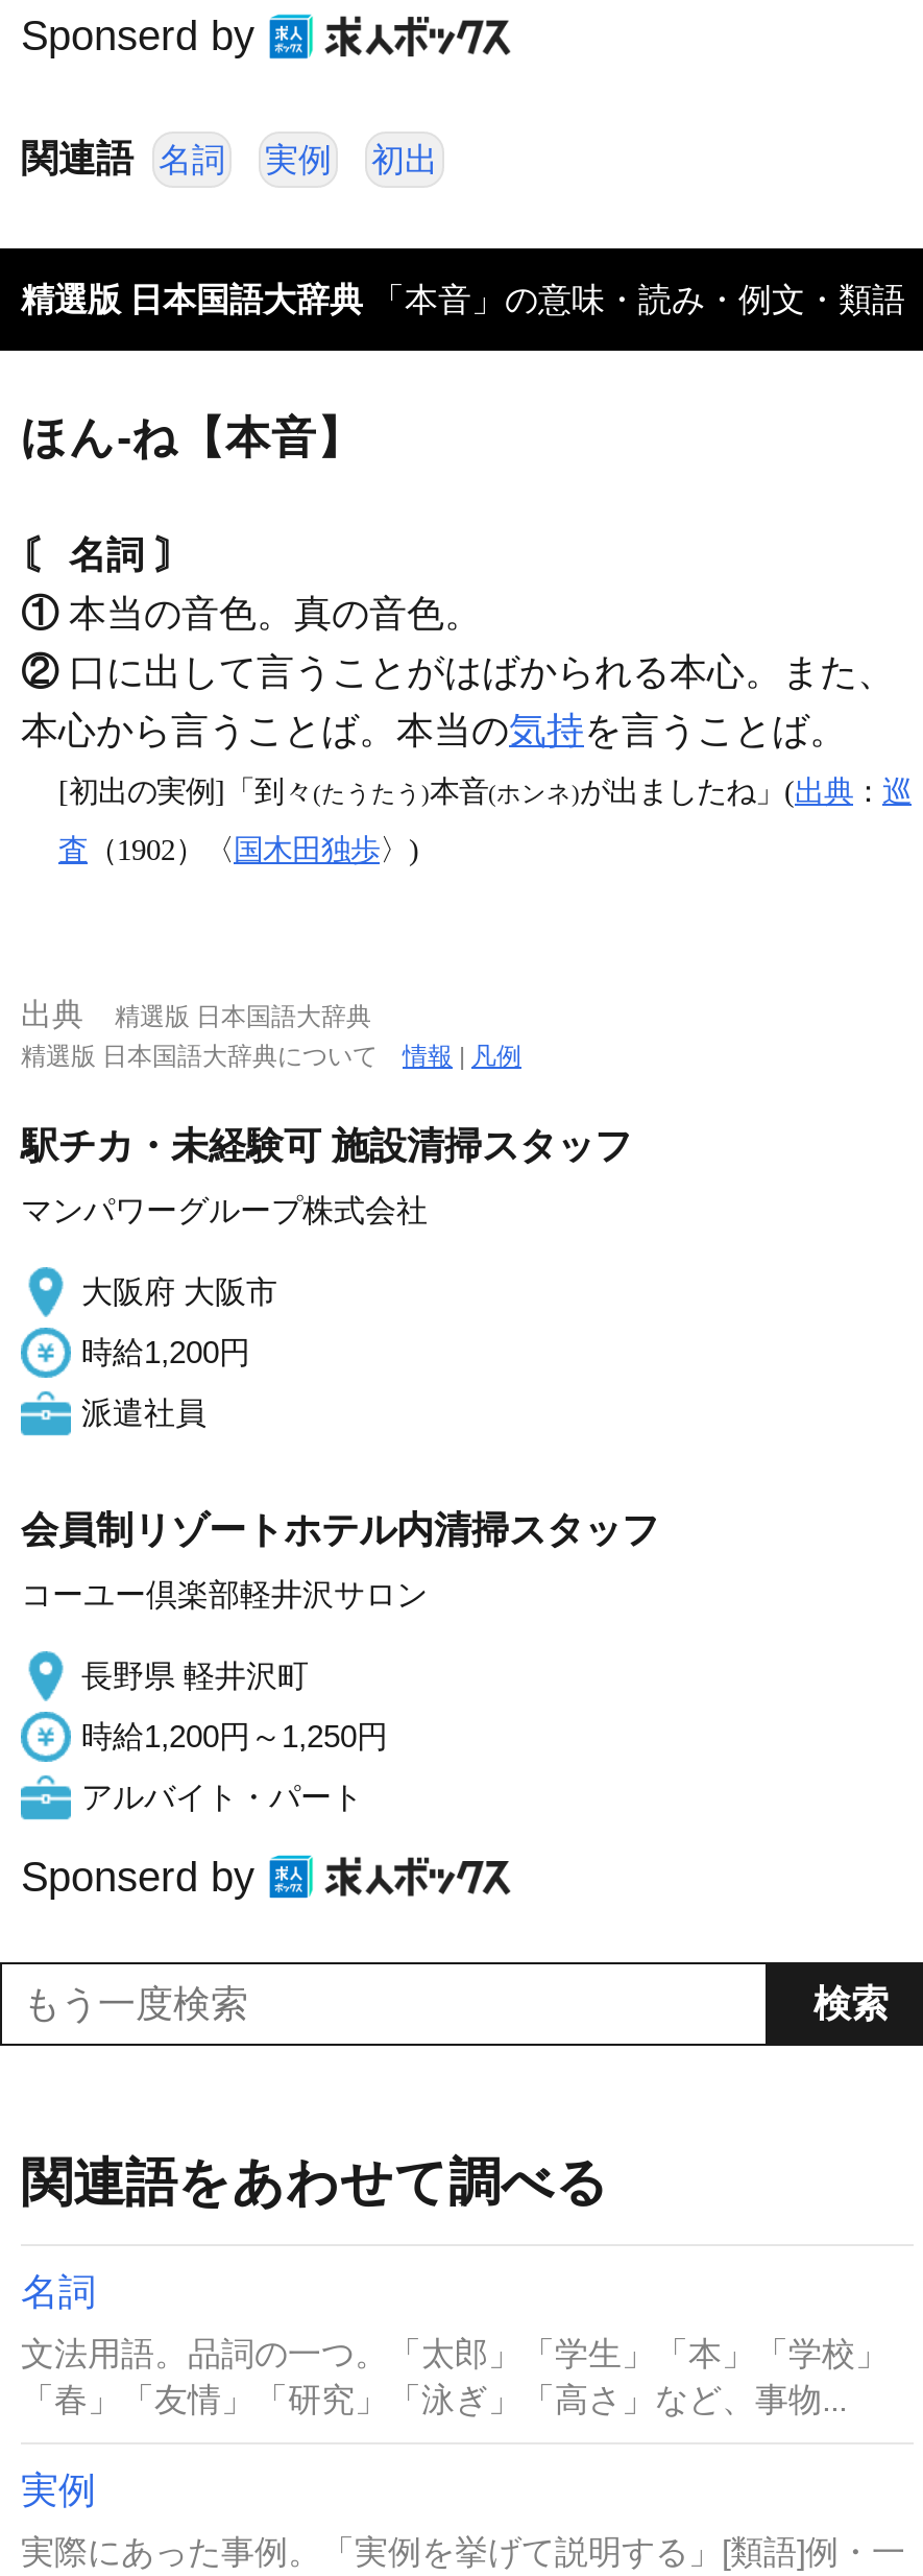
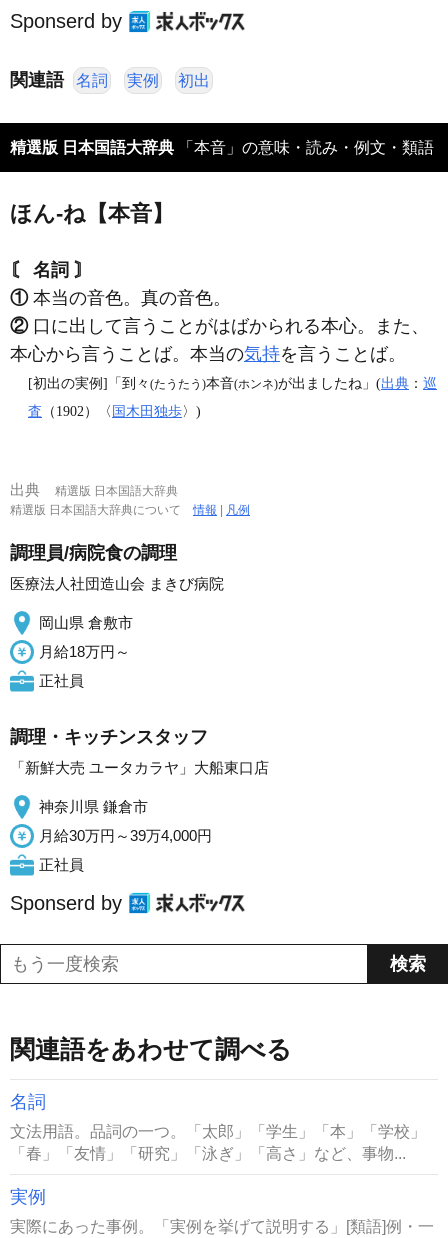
- 駅チカ・未経験可 施設清掃スタッフ
+ 調理員/病院食の調理

- マンパワーグループ株式会社
+ 医療法人社団造山会 まきび病院

- 大阪府 大阪市
+ 岡山県 倉敷市

- 時給1,200円
+ 月給18万円～

- 派遣社員
+ 正社員

- 会員制リゾートホテル内清掃スタッフ
+ 調理・キッチンスタッフ

- コーユー倶楽部軽井沢サロン
+ 「新鮮大売 ユータカラヤ」大船東口店

- 長野県 軽井沢町
+ 神奈川県 鎌倉市

- 時給1,200円～1,250円
+ 月給30万円～39万4,000円

- アルバイト・パート
+ 正社員
